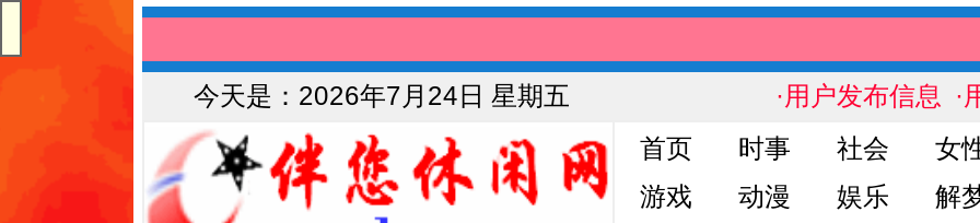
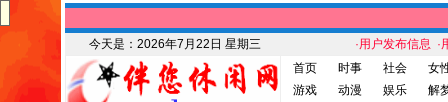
- 今天是：2026年7月24日 星期五
+ 今天是：2026年7月22日 星期三
